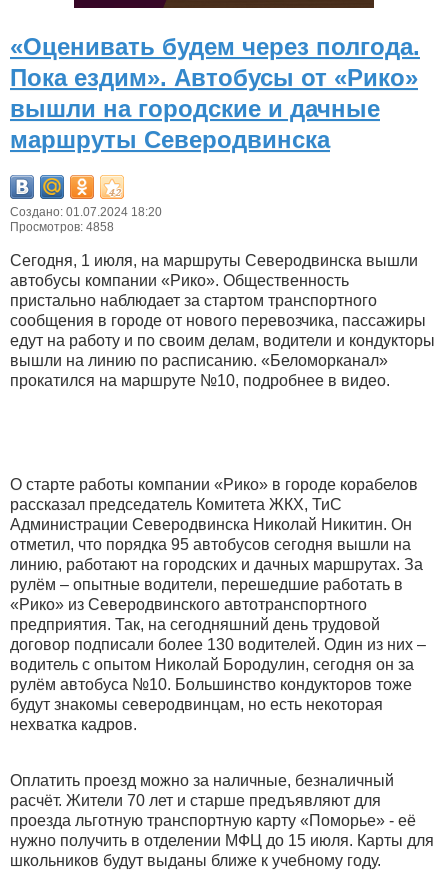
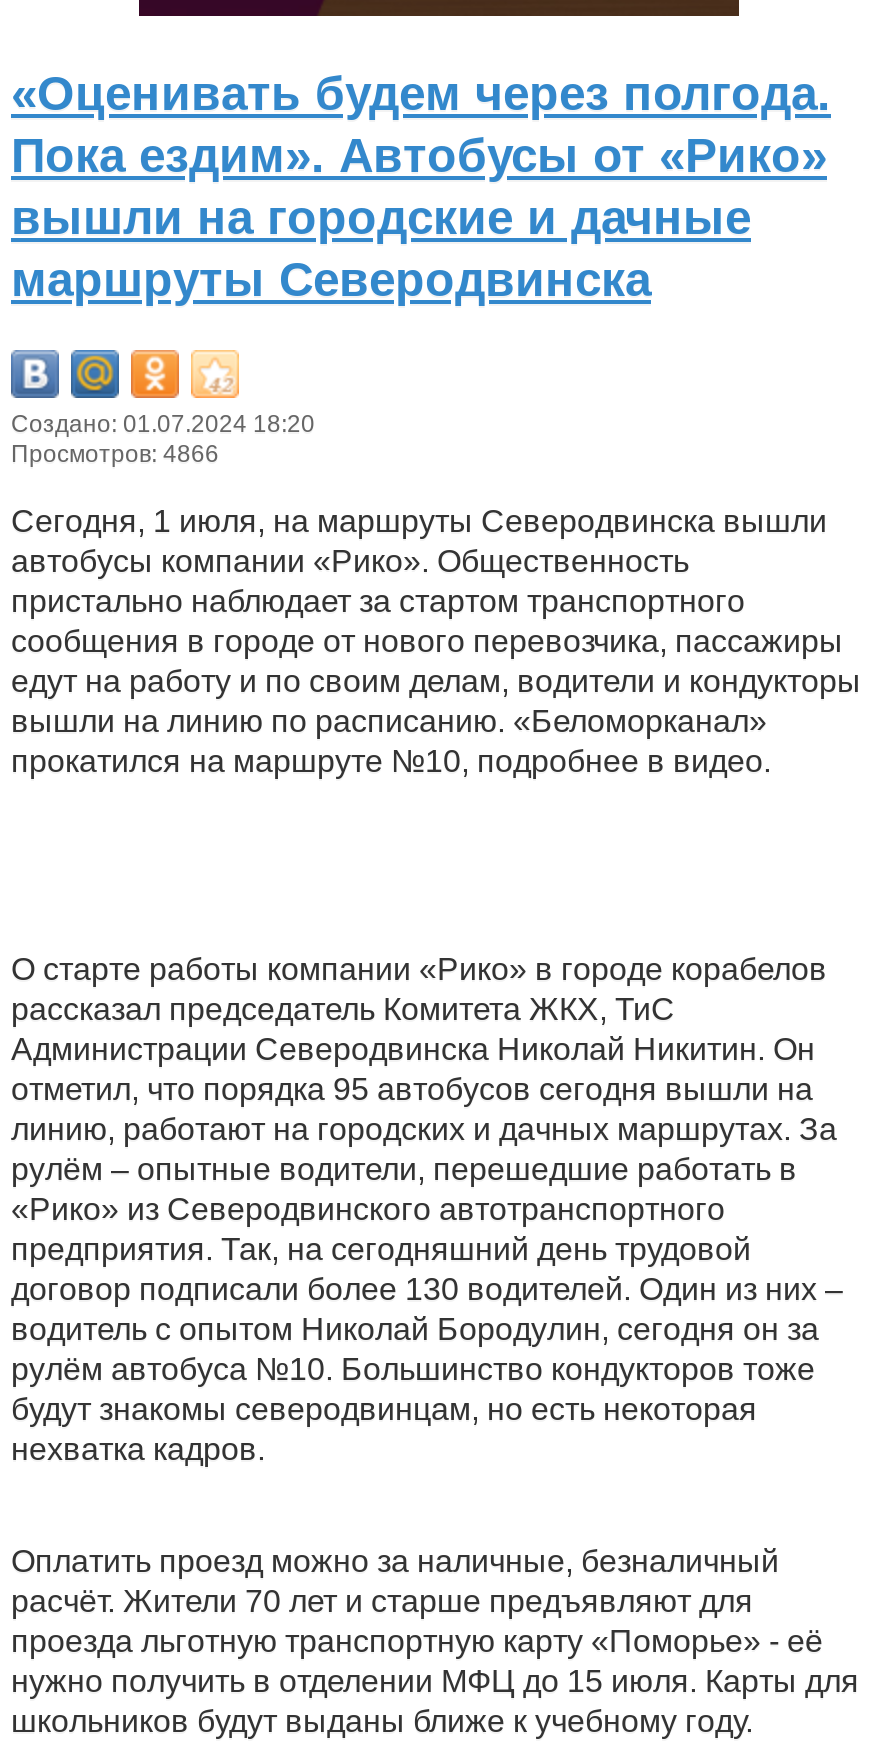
- Просмотров: 4858
+ Просмотров: 4866
